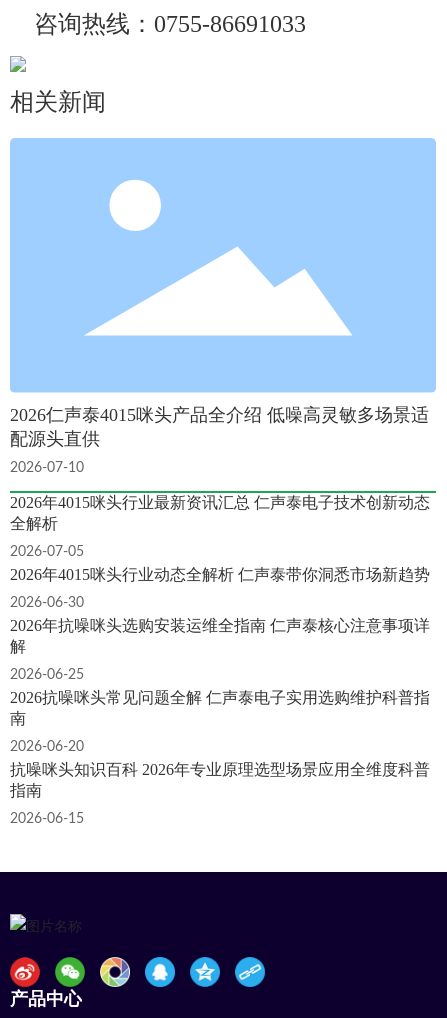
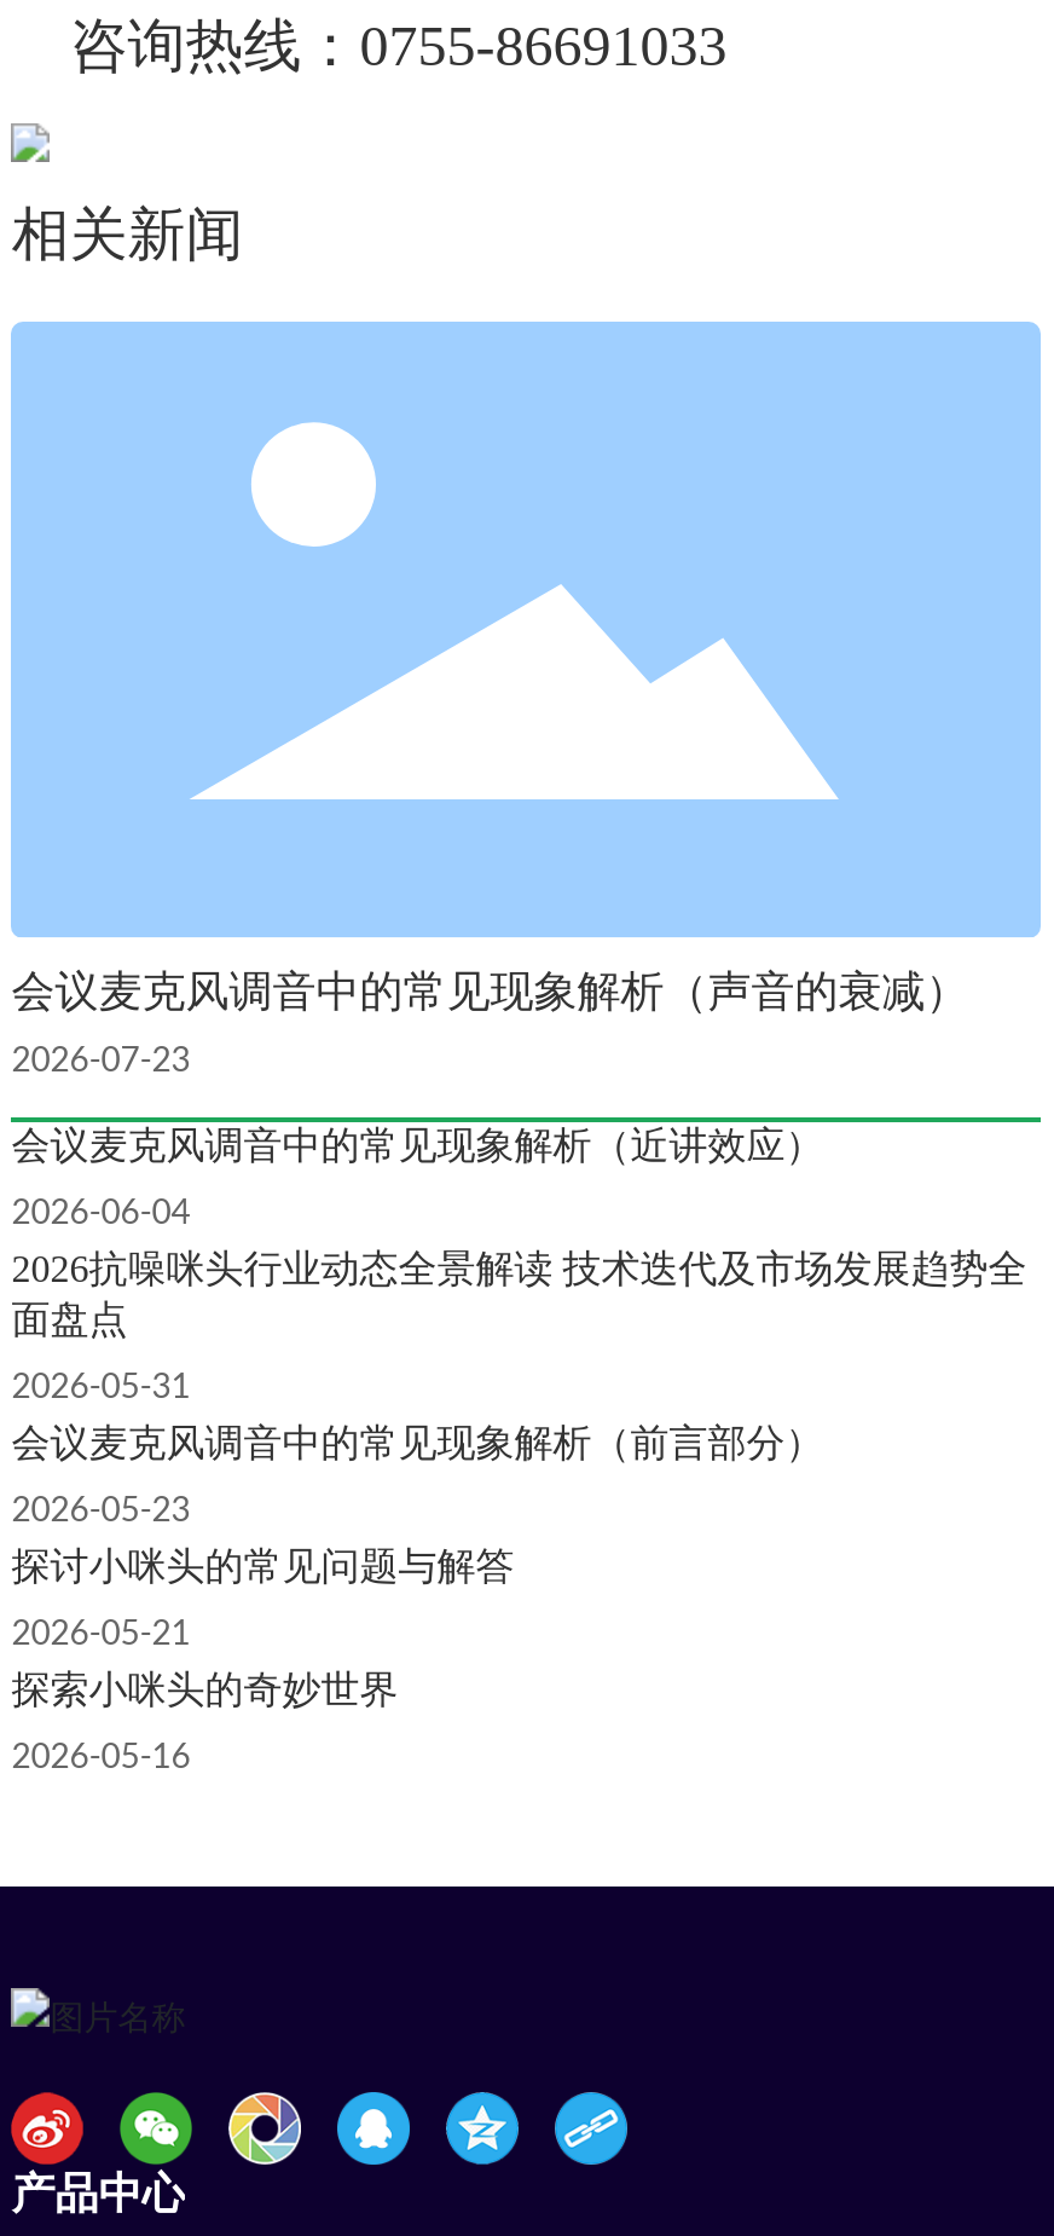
- 2026仁声泰4015咪头产品全介绍 低噪高灵敏多场景适
- 配源头直供
+ 会议麦克风调音中的常见现象解析（声音的衰减）

- 2026-07-10
+ 2026-07-23

- 2026年4015咪头行业最新资讯汇总 仁声泰电子技术创新动态
- 全解析
+ 会议麦克风调音中的常见现象解析（近讲效应）

- 2026-07-05
- 2026年4015咪头行业动态全解析 仁声泰带你洞悉市场新趋势
+ 2026-06-04
+ 2026抗噪咪头行业动态全景解读 技术迭代及市场发展趋势全
+ 面盘点

- 2026-06-30
- 2026年抗噪咪头选购安装运维全指南 仁声泰核心注意事项详
- 解
+ 2026-05-31
+ 会议麦克风调音中的常见现象解析（前言部分）

- 2026-06-25
- 2026抗噪咪头常见问题全解 仁声泰电子实用选购维护科普指
- 南
+ 2026-05-23
+ 探讨小咪头的常见问题与解答

- 2026-06-20
- 抗噪咪头知识百科 2026年专业原理选型场景应用全维度科普
- 指南
+ 2026-05-21
+ 探索小咪头的奇妙世界

- 2026-06-15
+ 2026-05-16
